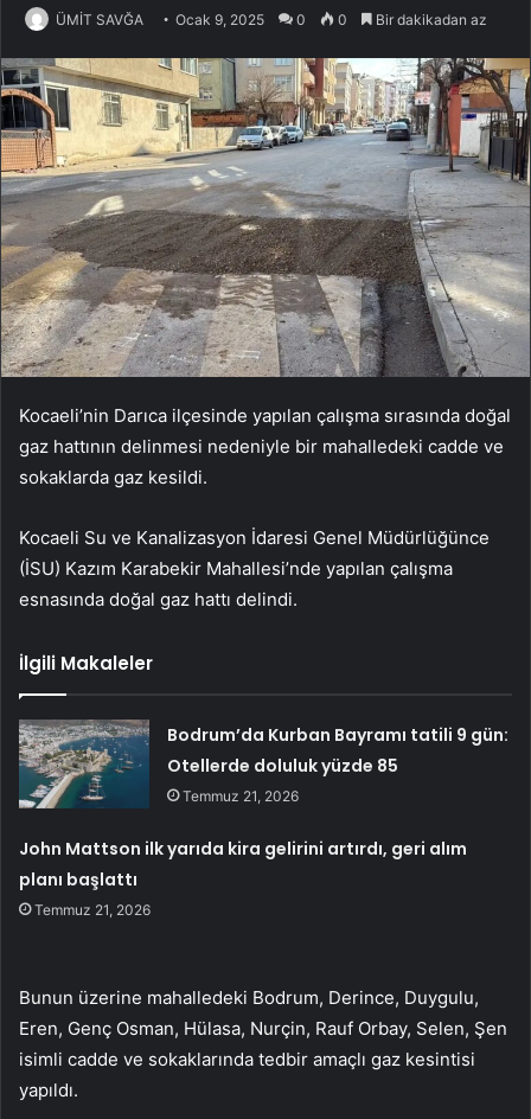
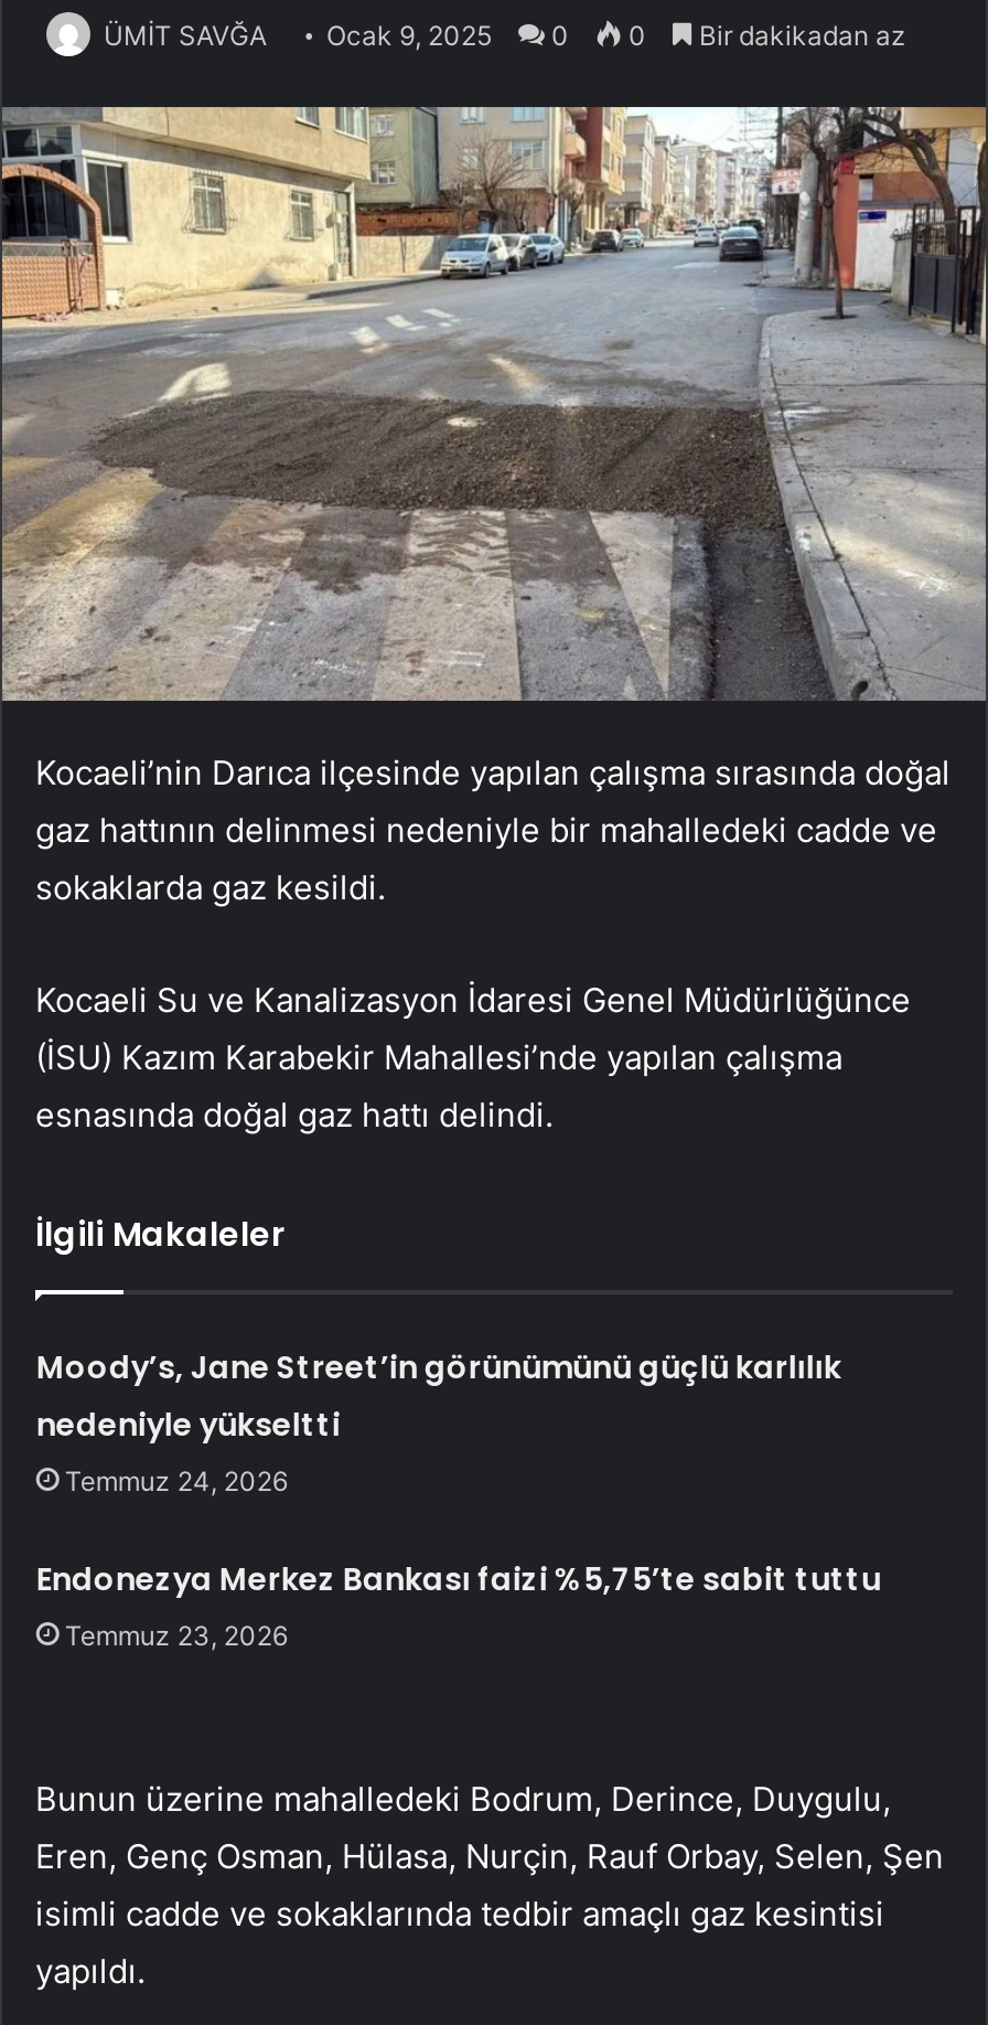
- Bodrum’da Kurban Bayramı tatili 9 gün:
- Otellerde doluluk yüzde 85
- Temmuz 21, 2026
+ Moody’s, Jane Street’in görünümünü güçlü karlılık
+ nedeniyle yükseltti
+ Temmuz 24, 2026

- John Mattson ilk yarıda kira gelirini artırdı, geri alım
- planı başlattı
- Temmuz 21, 2026
+ Endonezya Merkez Bankası faizi %5,75’te sabit tuttu
+ Temmuz 23, 2026
